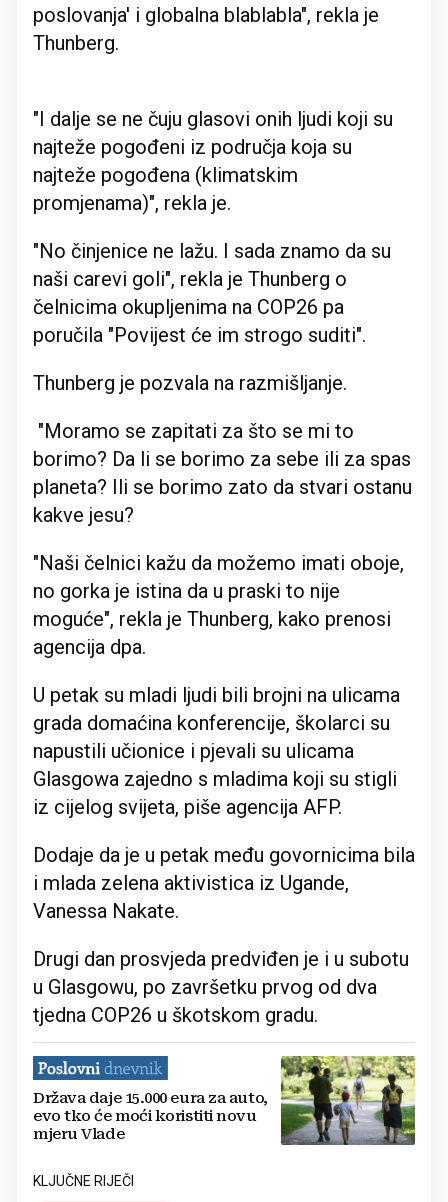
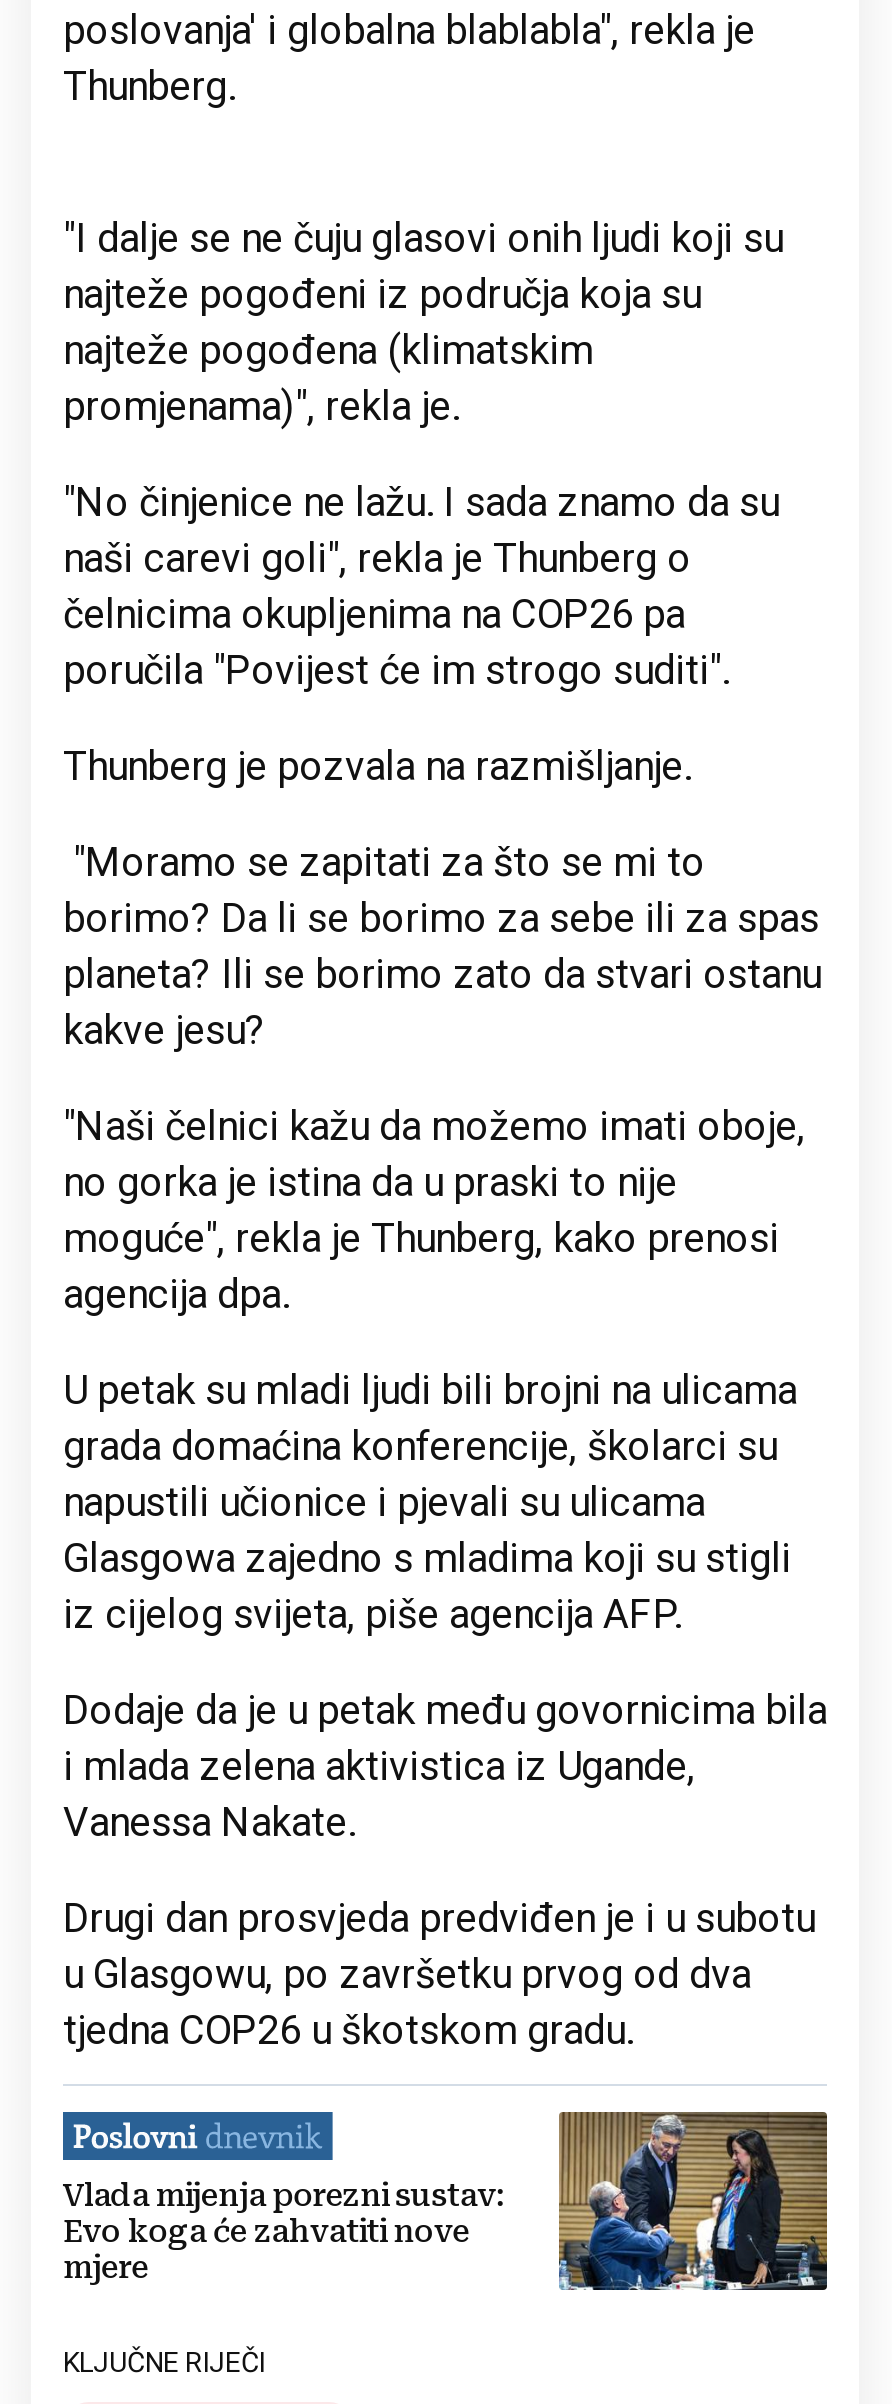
- [image]
- Država daje 15.000 eura za auto,
- evo tko će moći koristiti novu
- mjeru Vlade
+ [image]
+ Vlada mijenja porezni sustav:
+ Evo koga će zahvatiti nove
+ mjere
